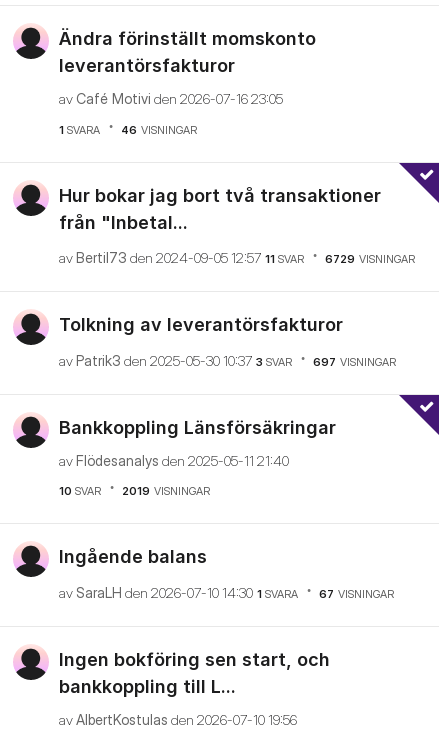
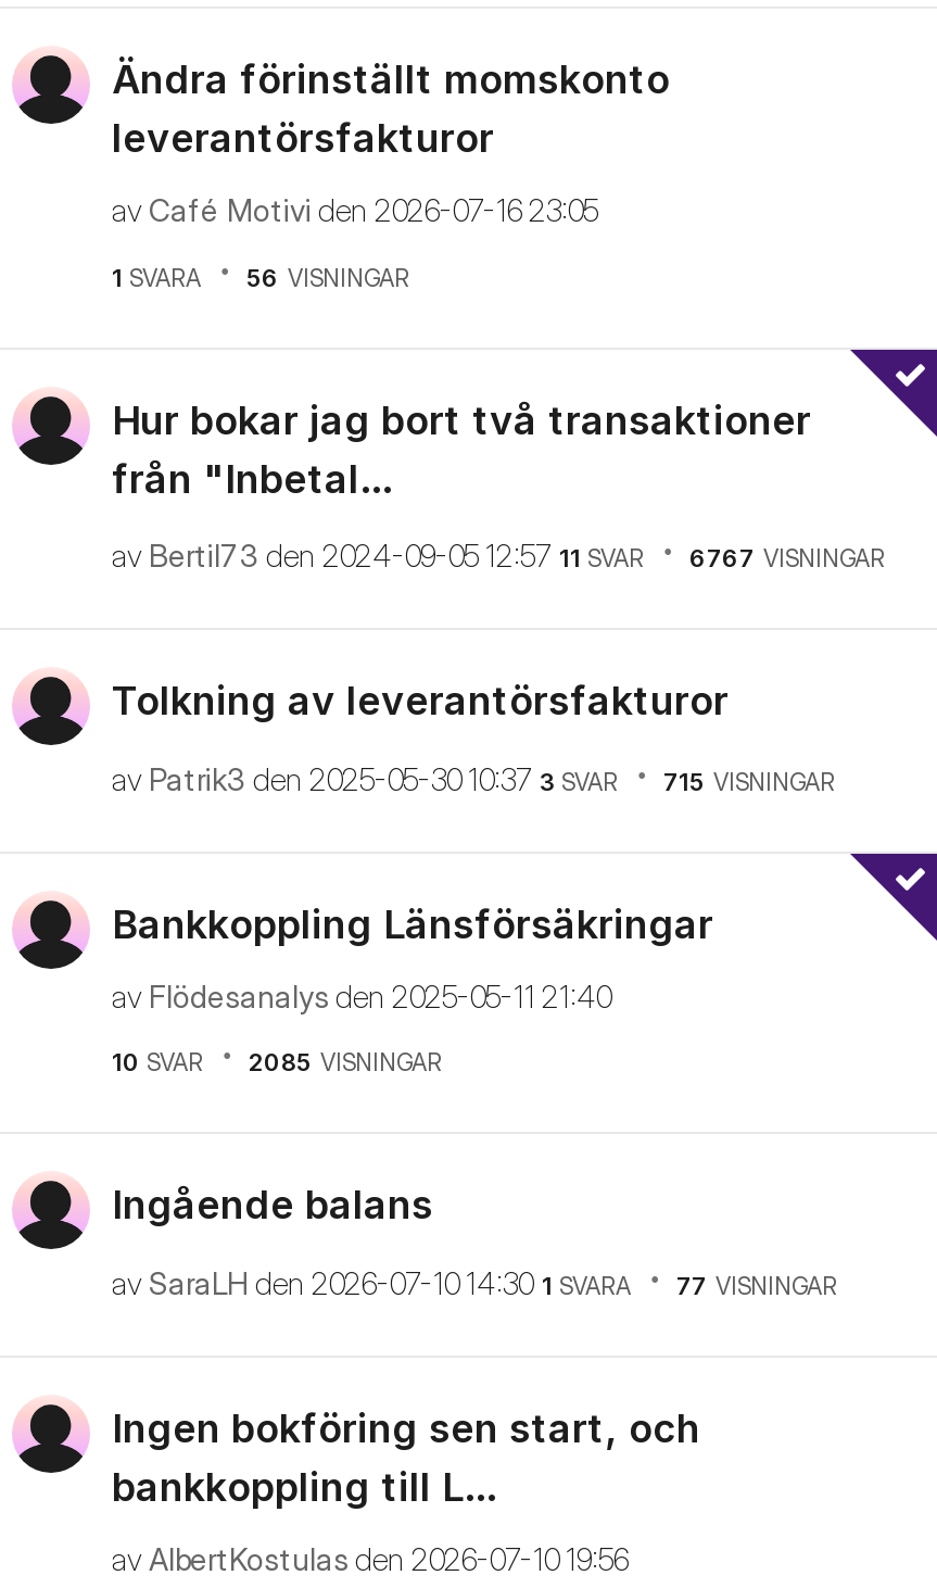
- 1 SVARA 46 VISNINGAR
+ 1 SVARA 56 VISNINGAR

- av Bertil73 den 2024-09-05 12:57 11 SVAR 6729 VISNINGAR
+ av Bertil73 den 2024-09-05 12:57 11 SVAR 6767 VISNINGAR

- av Patrik3 den 2025-05-30 10:37 3 SVAR 697 VISNINGAR
+ av Patrik3 den 2025-05-30 10:37 3 SVAR 715 VISNINGAR

- 10 SVAR 2019 VISNINGAR
+ 10 SVAR 2085 VISNINGAR

- av SaraLH den 2026-07-10 14:30 1 SVARA 67 VISNINGAR
+ av SaraLH den 2026-07-10 14:30 1 SVARA 77 VISNINGAR
